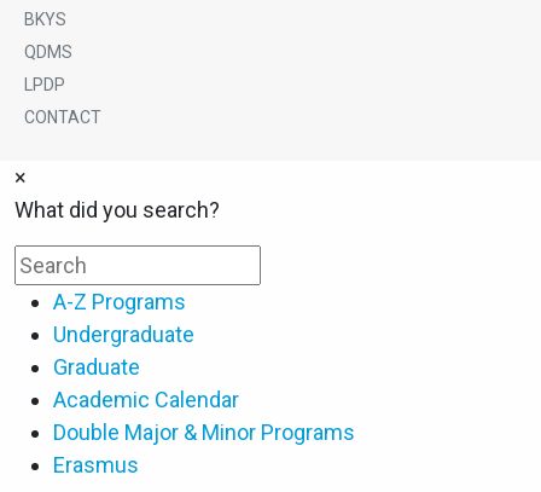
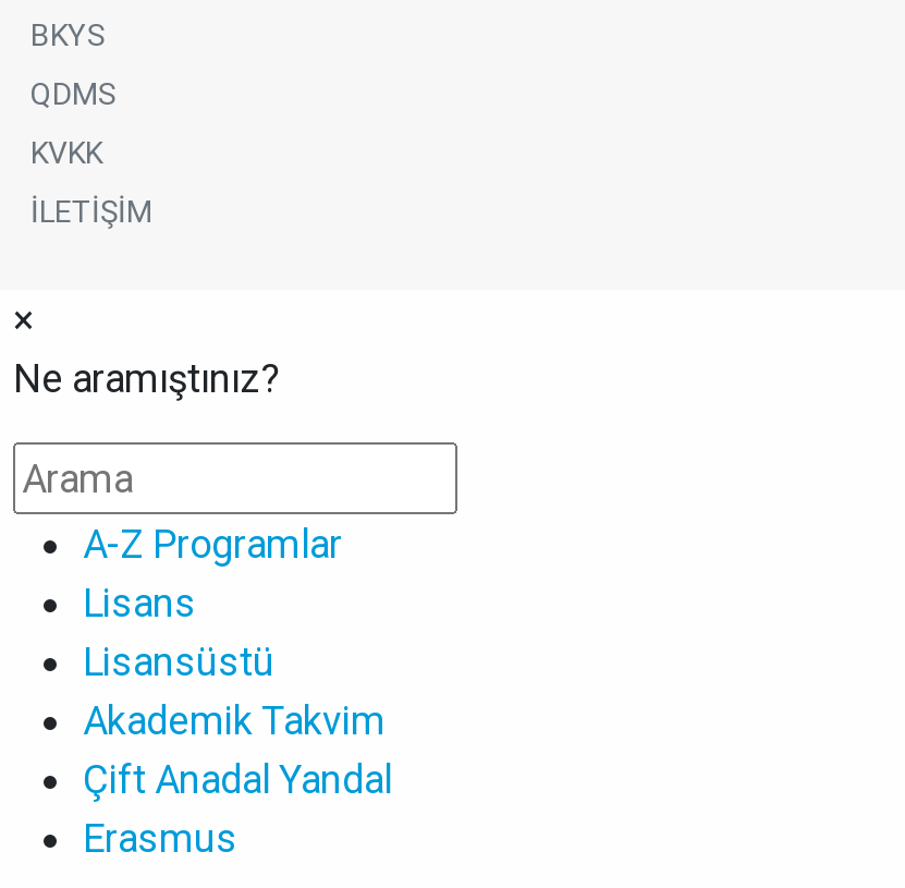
- LPDP
+ KVKK

- CONTACT
+ İLETİŞİM

- What did you search?
+ Ne aramıştınız?

- A-Z Programs
- Undergraduate
- Graduate
- Academic Calendar
- Double Major & Minor Programs
+ A-Z Programlar
+ Lisans
+ Lisansüstü
+ Akademik Takvim
+ Çift Anadal Yandal
